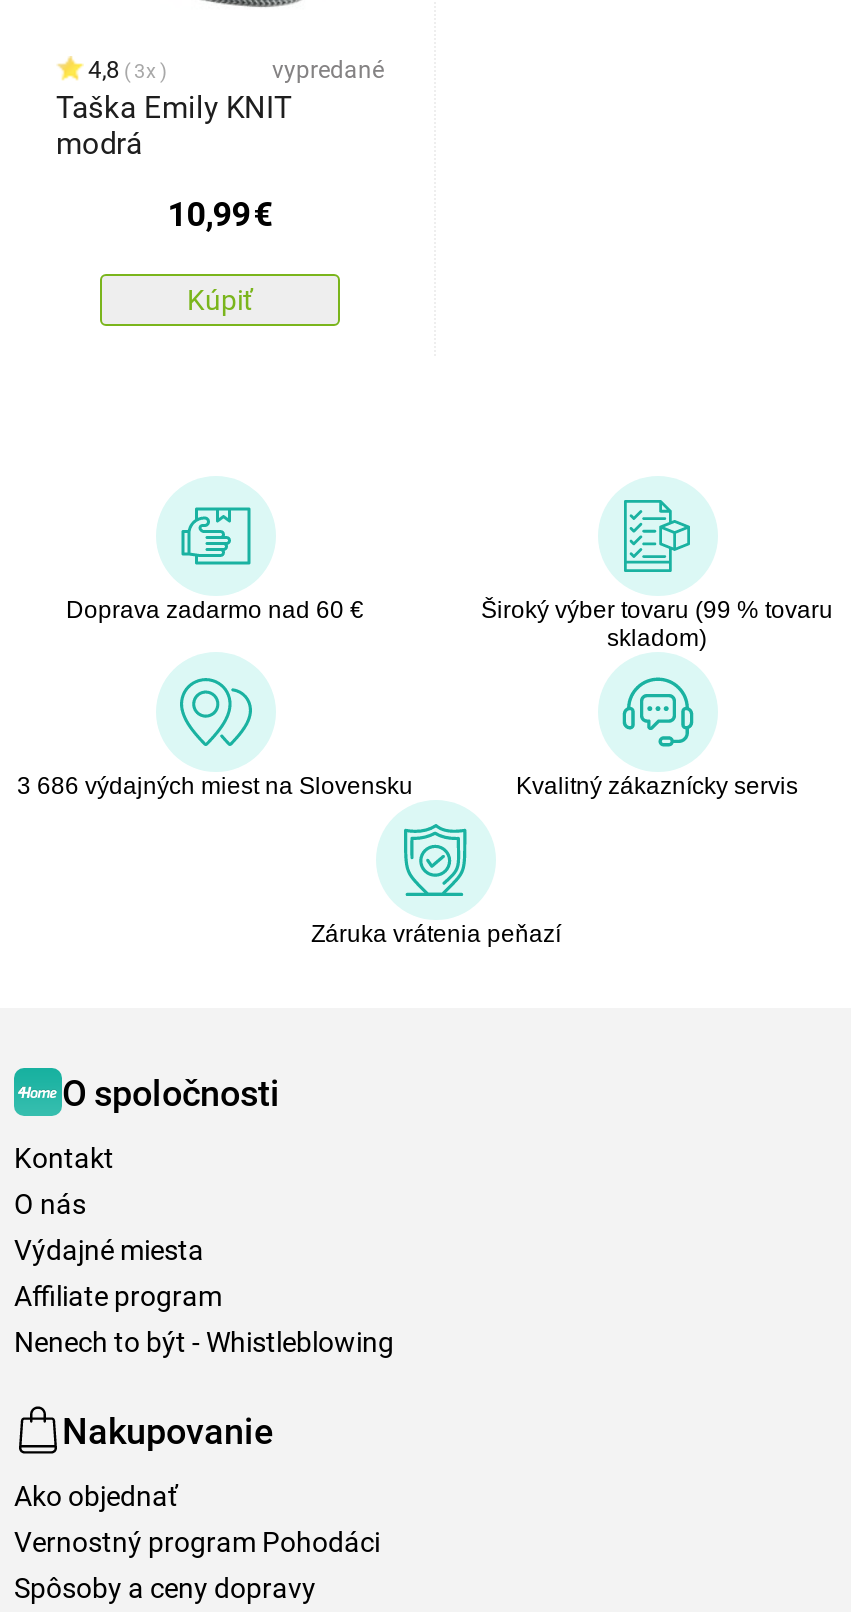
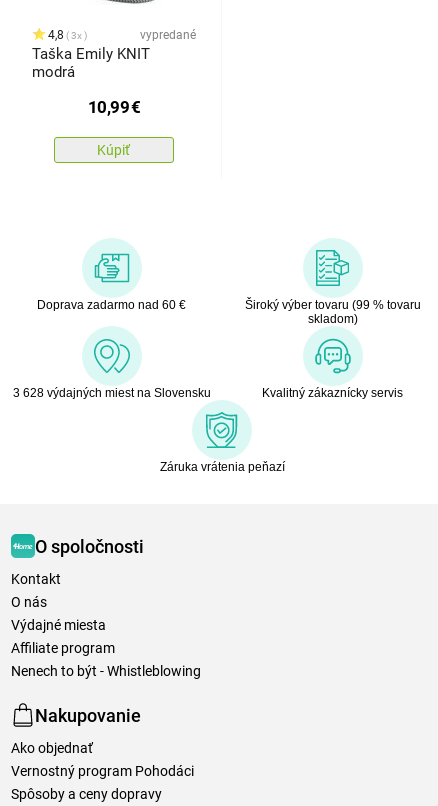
- 3 686 výdajných miest na Slovensku
+ 3 628 výdajných miest na Slovensku
